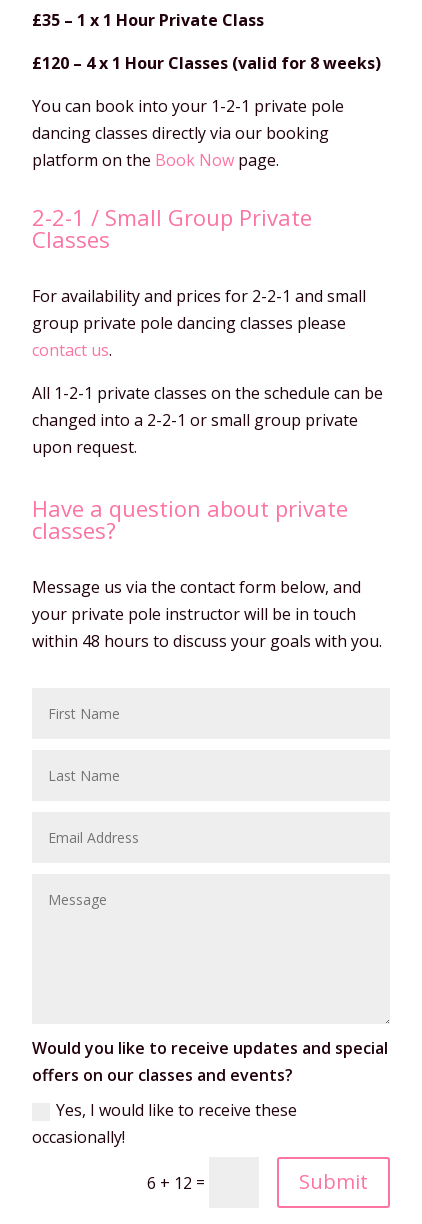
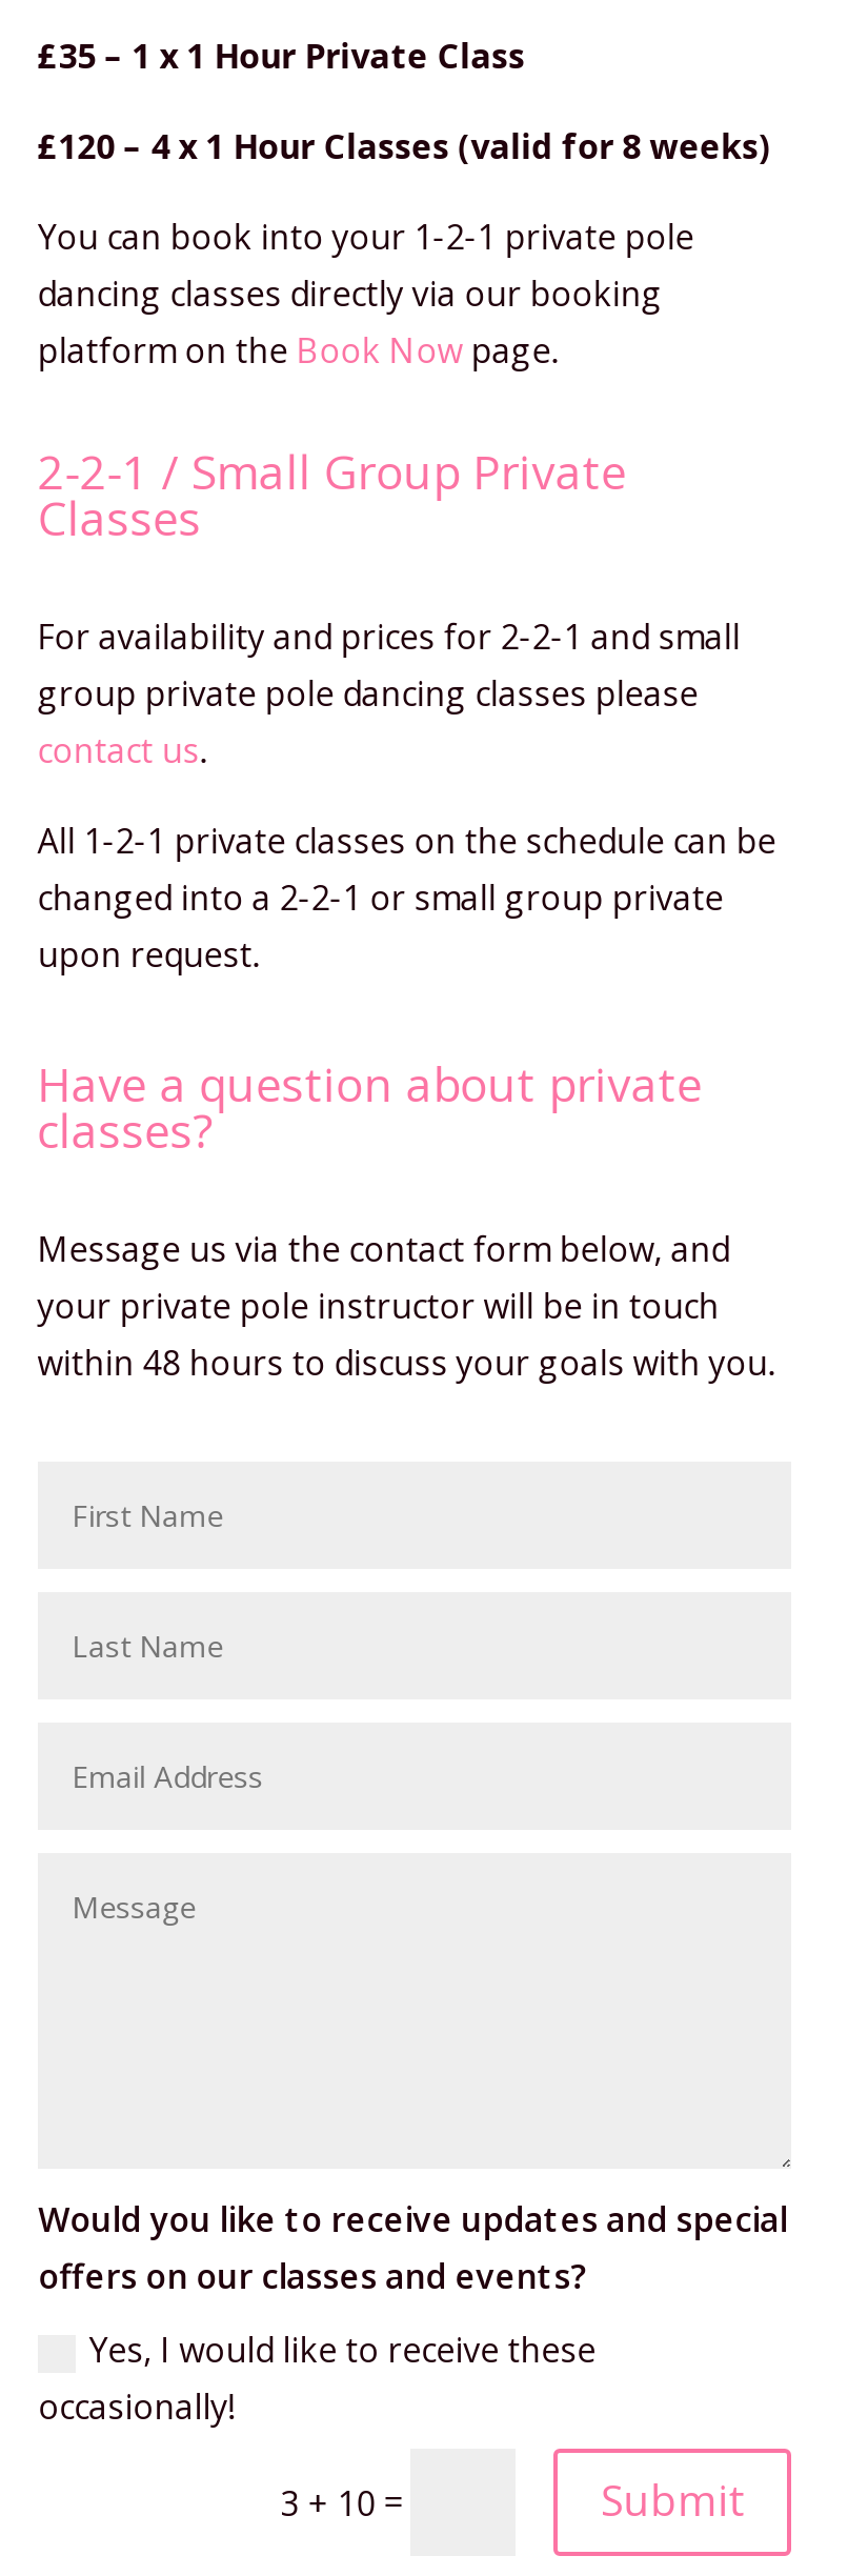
- 6 + 12 =
+ 3 + 10 =
